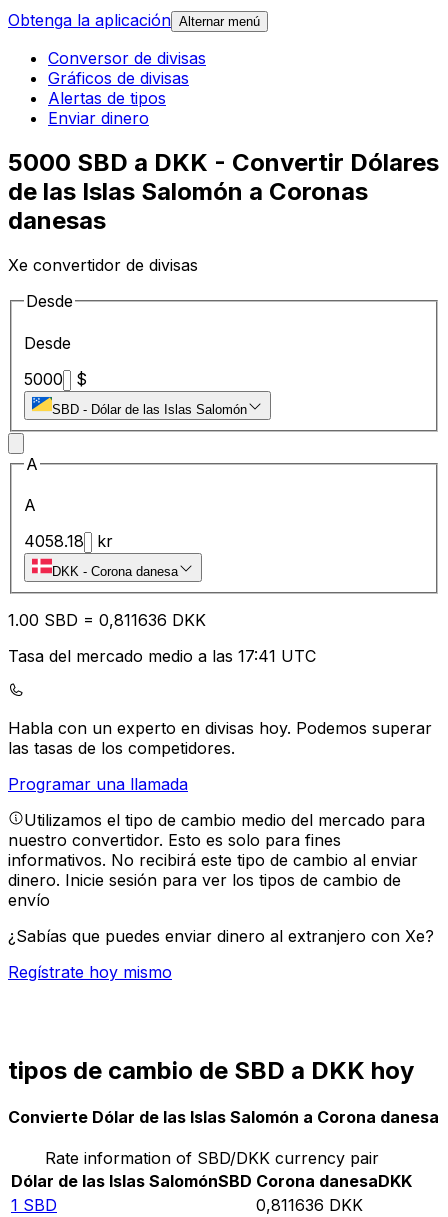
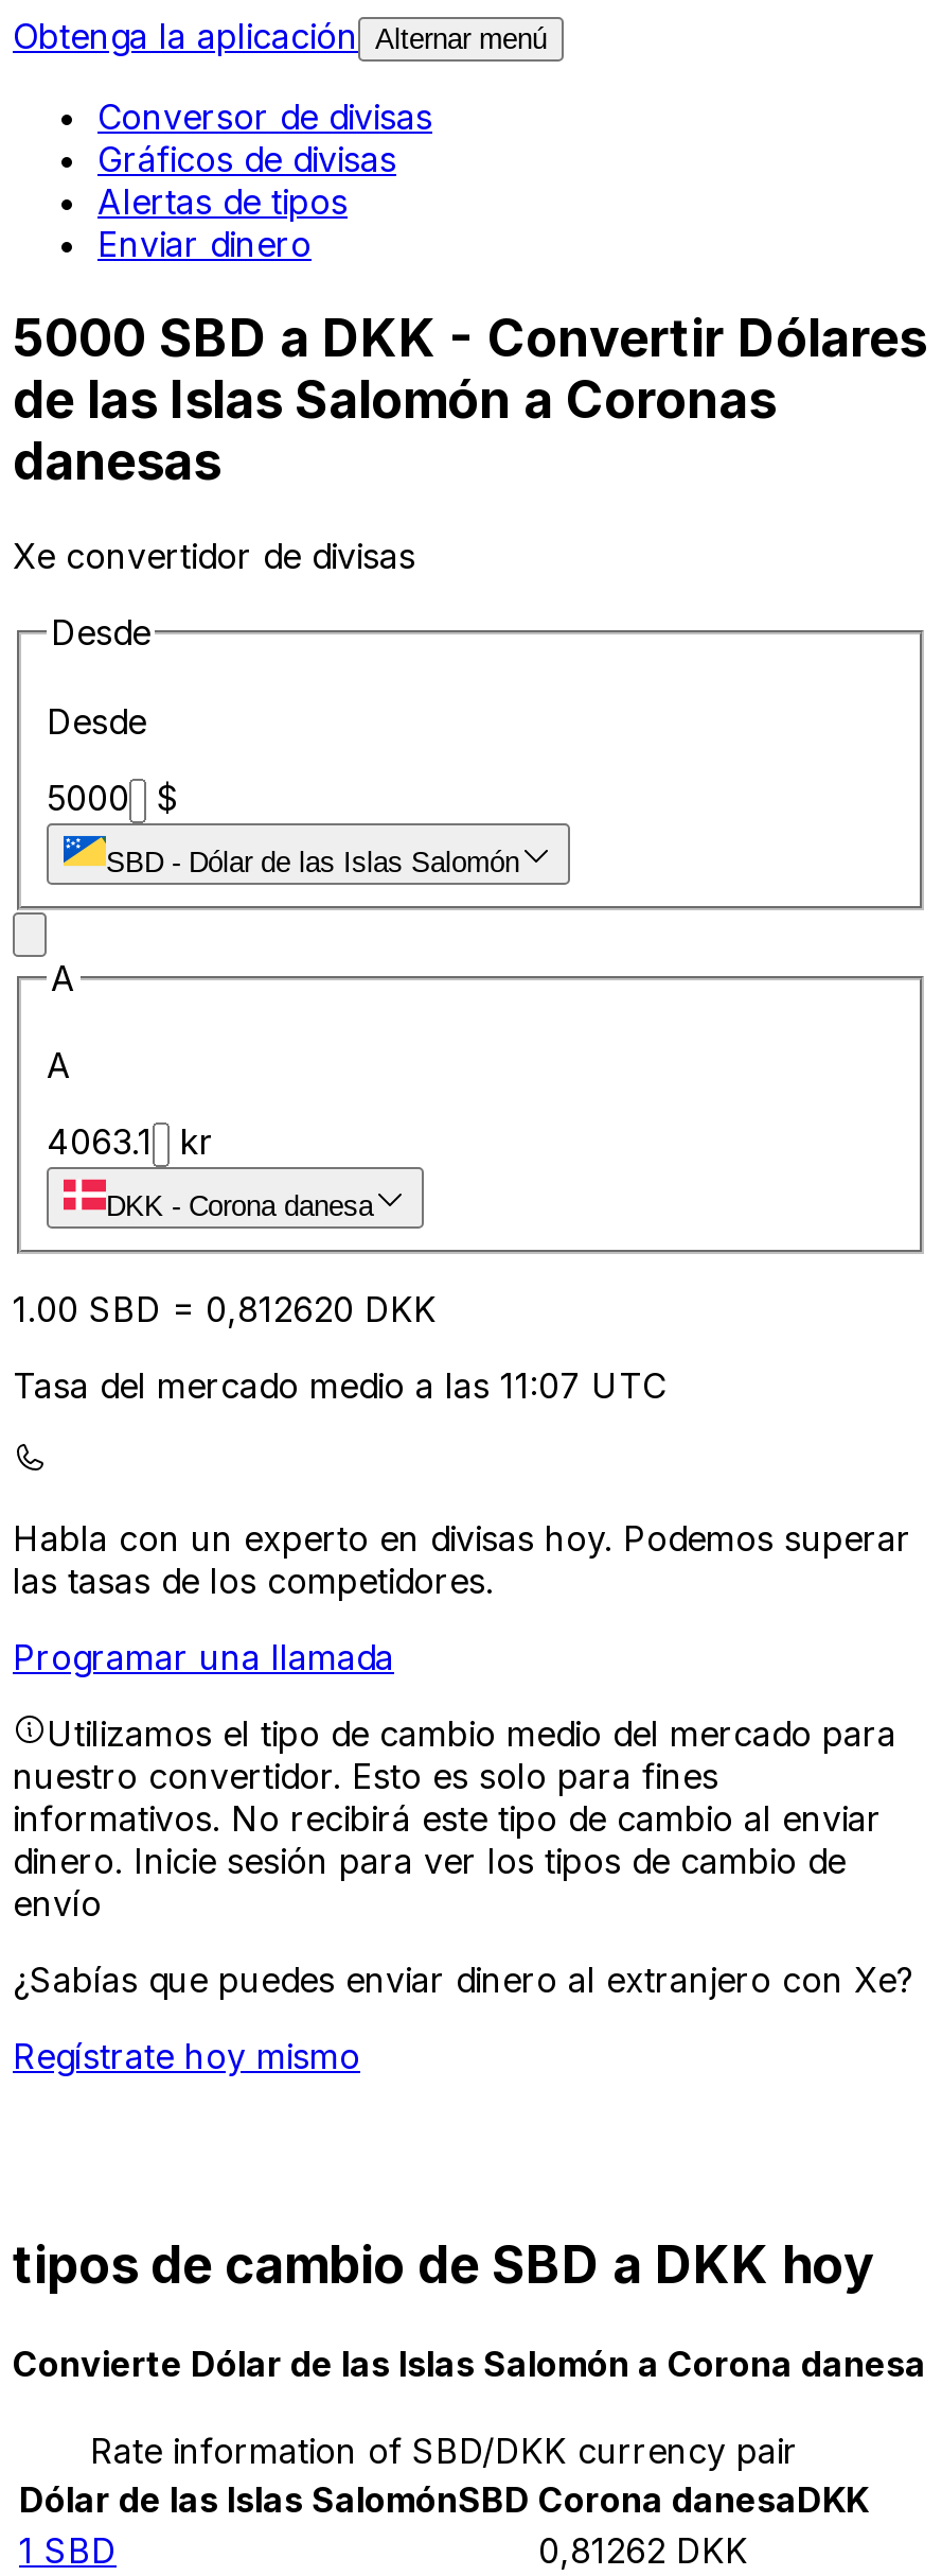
- 4058.18 kr
+ 4063.1 kr

- 1.00 SBD = 0,811636 DKK
+ 1.00 SBD = 0,812620 DKK

- Tasa del mercado medio a las 17:41 UTC
+ Tasa del mercado medio a las 11:07 UTC

- 0,811636 DKK
+ 0,81262 DKK
